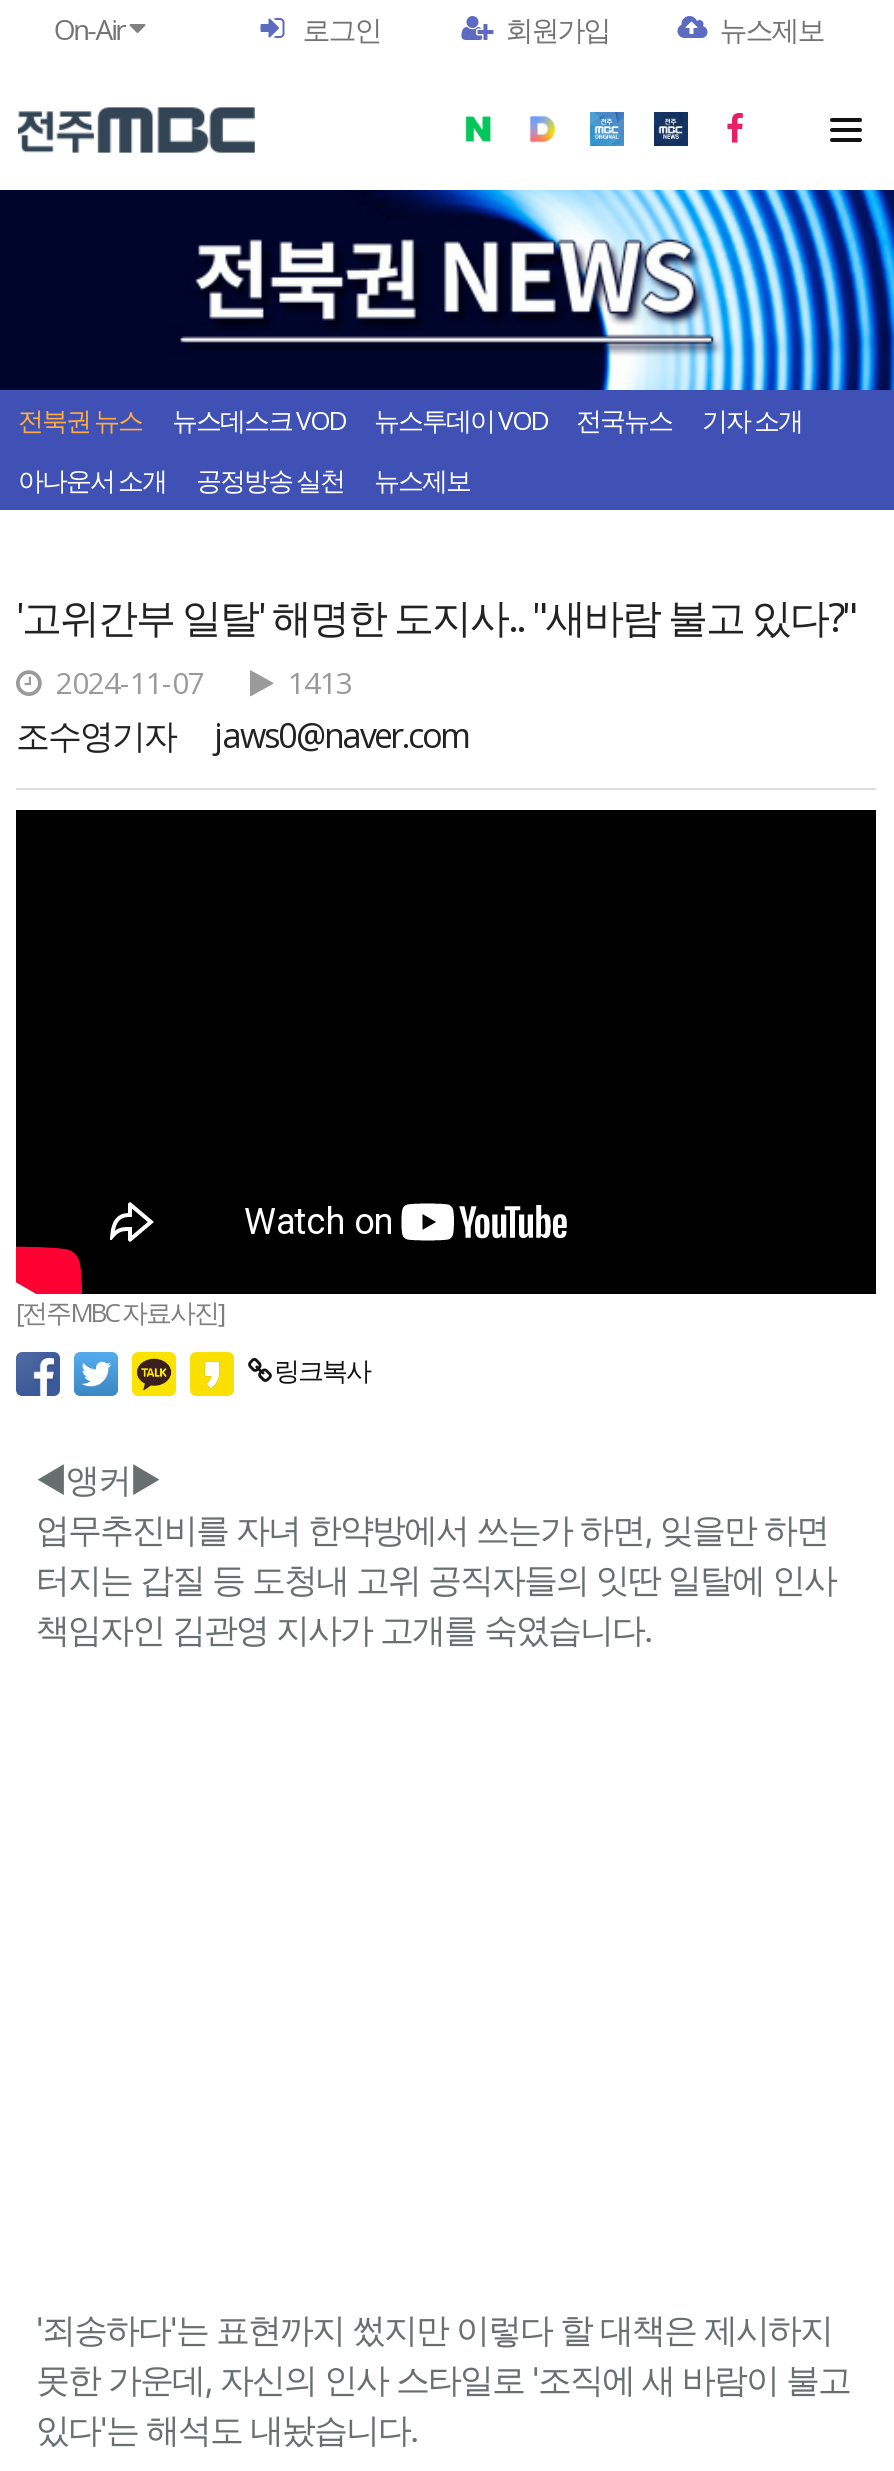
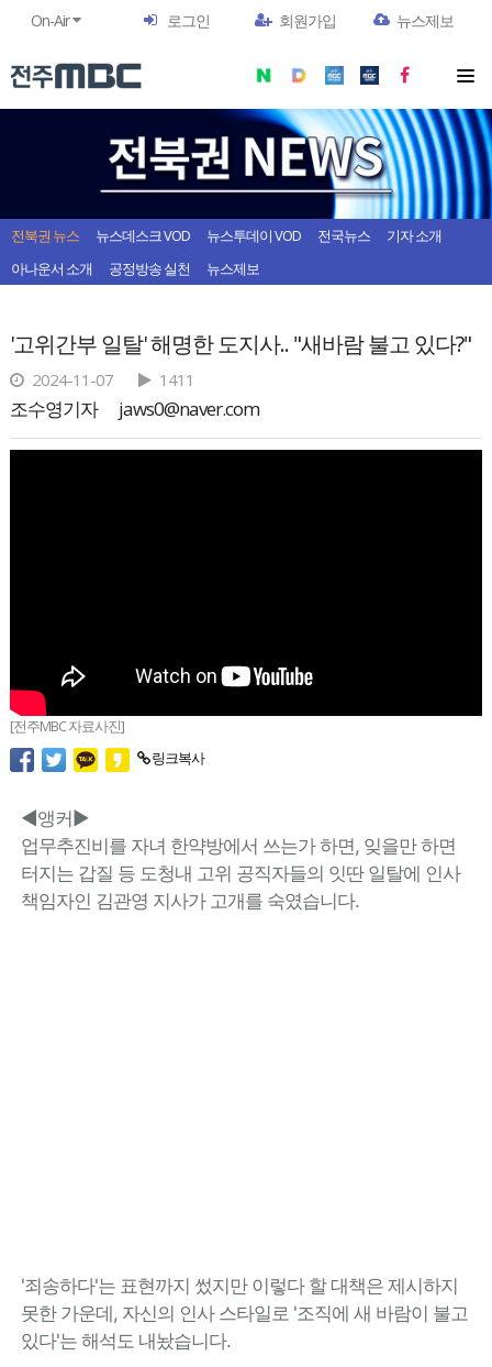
- 2024-11-07 1413
+ 2024-11-07 1411
